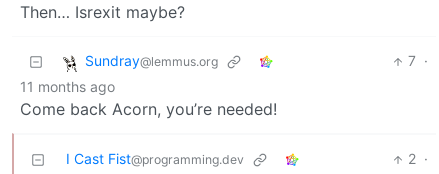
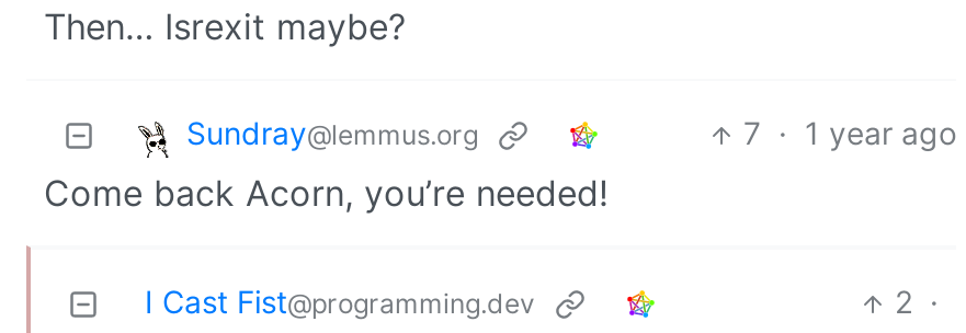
- 7 ·
- 11 months ago
+ 7 · 1 year ago
